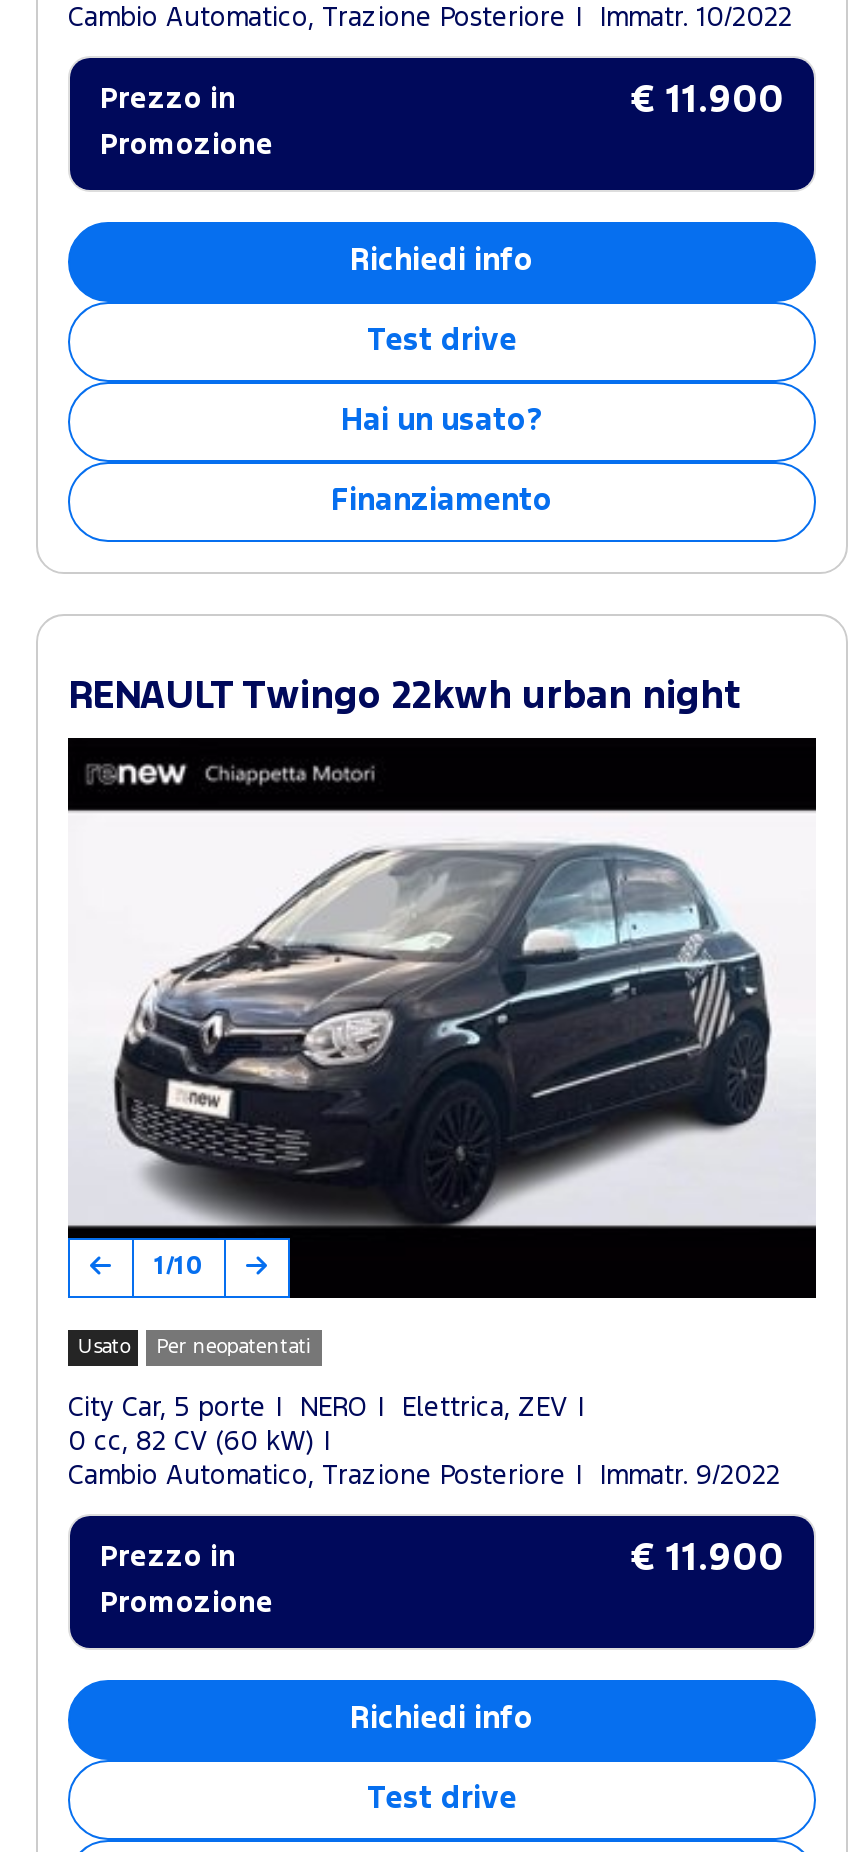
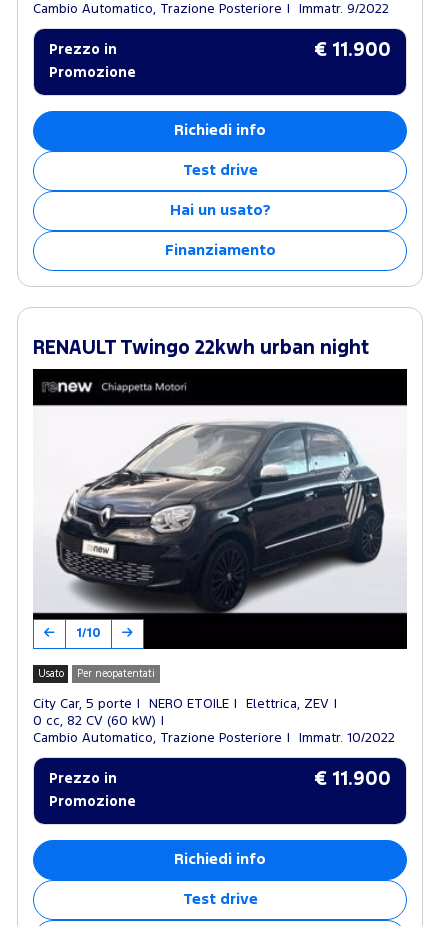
- Cambio Automatico, Trazione Posteriore Immatr. 10/2022
+ Cambio Automatico, Trazione Posteriore Immatr. 9/2022

- NERO
+ NERO ETOILE

- Cambio Automatico, Trazione Posteriore Immatr. 9/2022
+ Cambio Automatico, Trazione Posteriore Immatr. 10/2022
